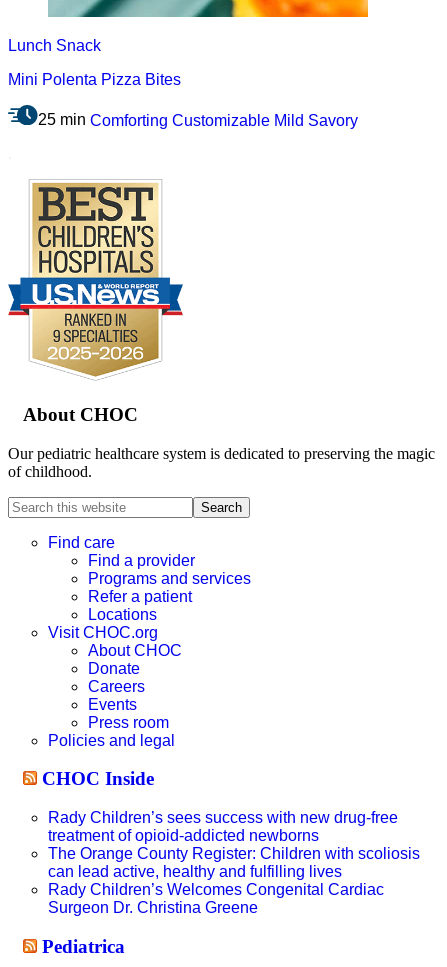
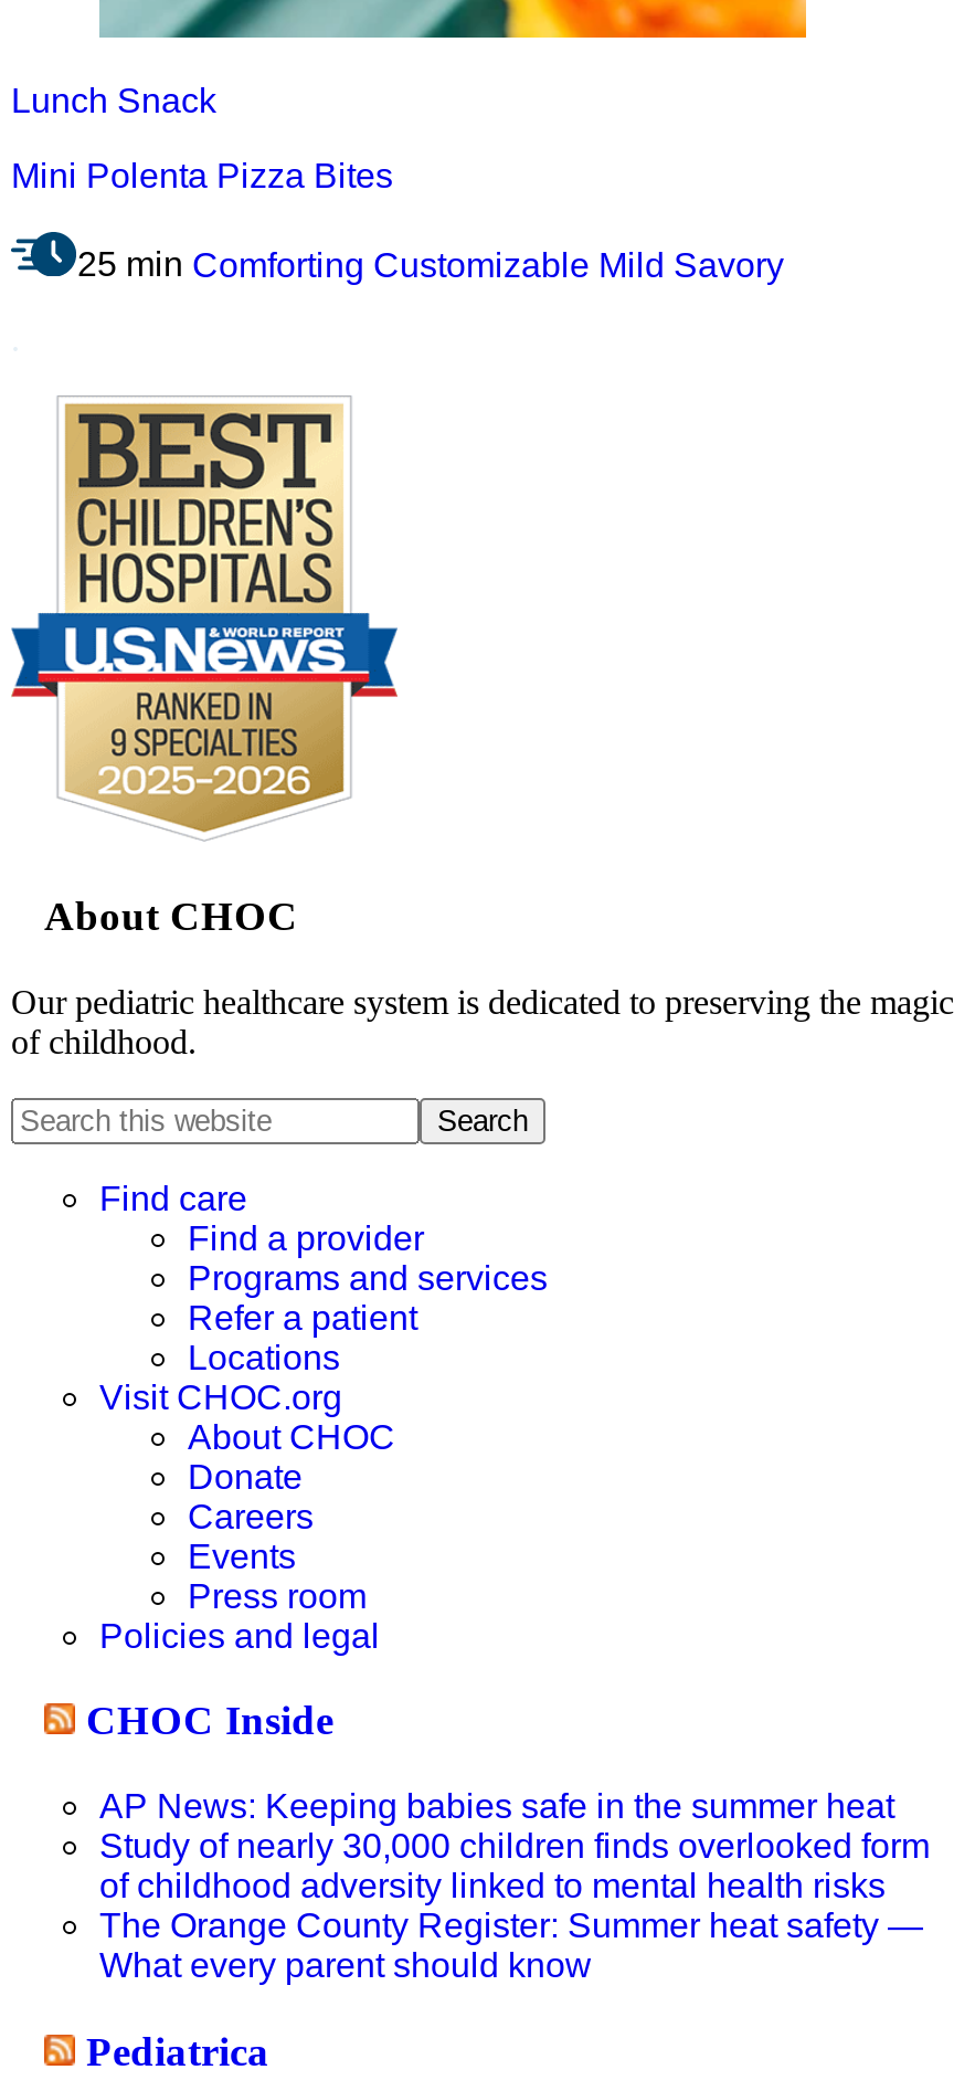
- Rady Children’s sees success with new drug-free
- treatment of opioid-addicted newborns
- The Orange County Register: Children with scoliosis
- can lead active, healthy and fulfilling lives
- Rady Children’s Welcomes Congenital Cardiac
- Surgeon Dr. Christina Greene
+ AP News: Keeping babies safe in the summer heat
+ Study of nearly 30,000 children finds overlooked form
+ of childhood adversity linked to mental health risks
+ The Orange County Register: Summer heat safety —
+ What every parent should know
